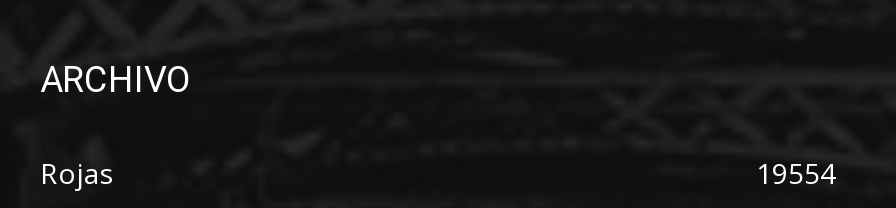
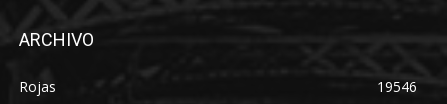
- 19554
+ 19546
